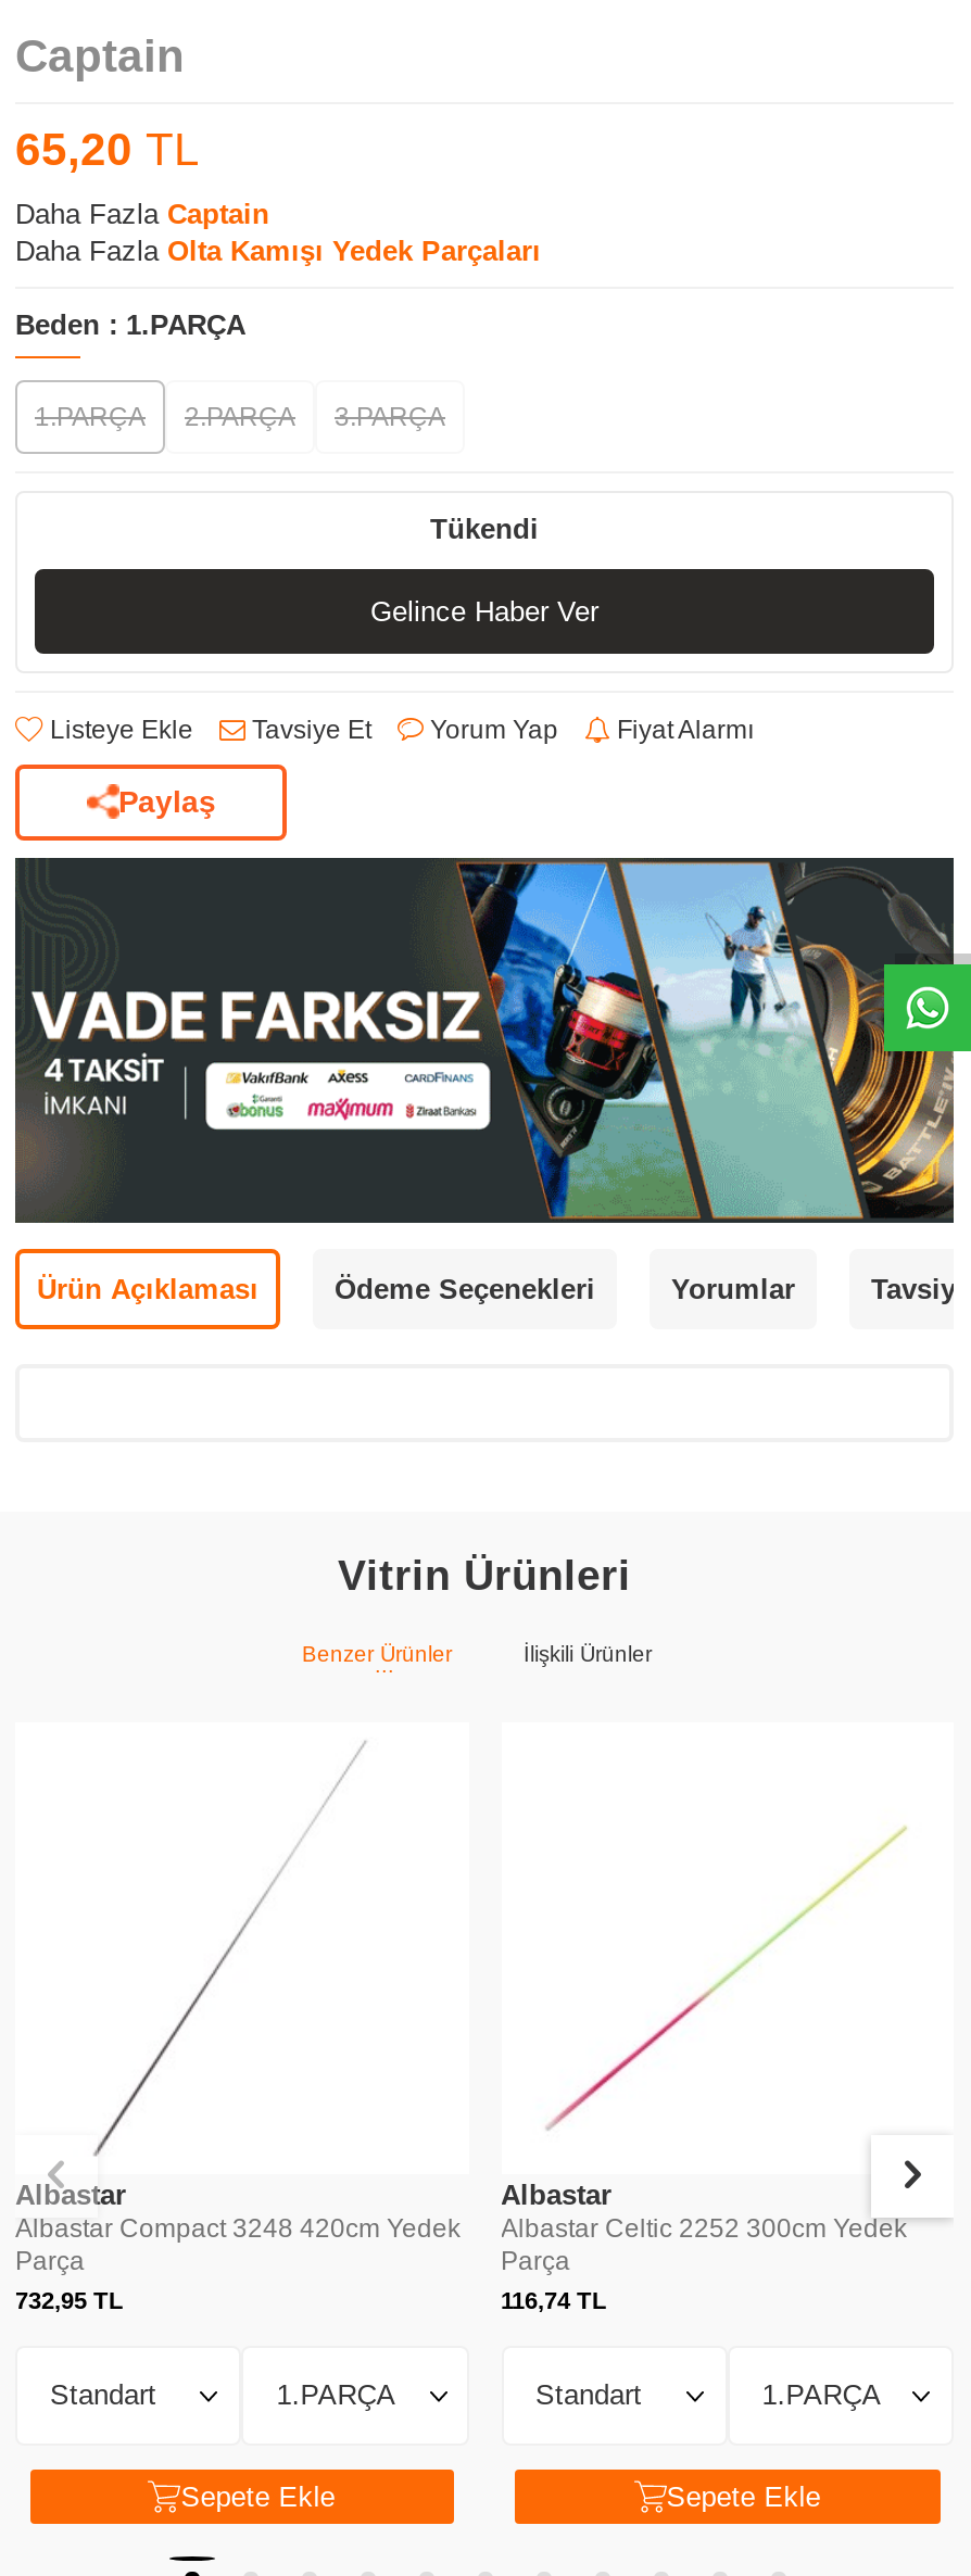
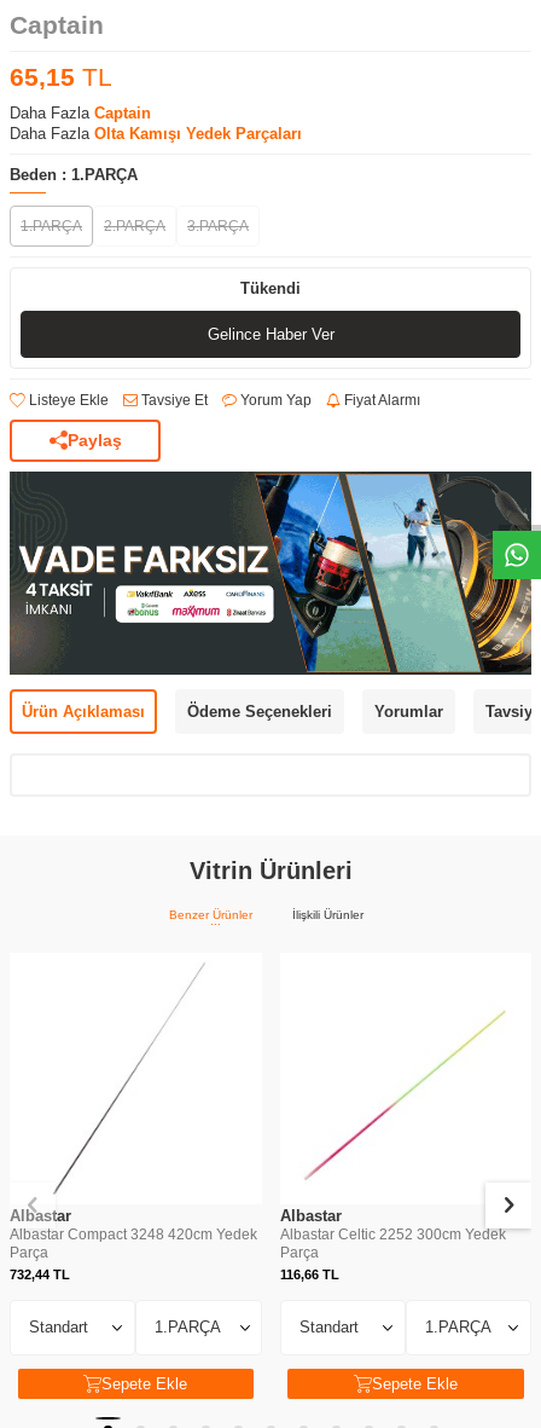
- 65,20 TL
+ 65,15 TL

- 732,95 TL
+ 732,44 TL

- 116,74 TL
+ 116,66 TL
